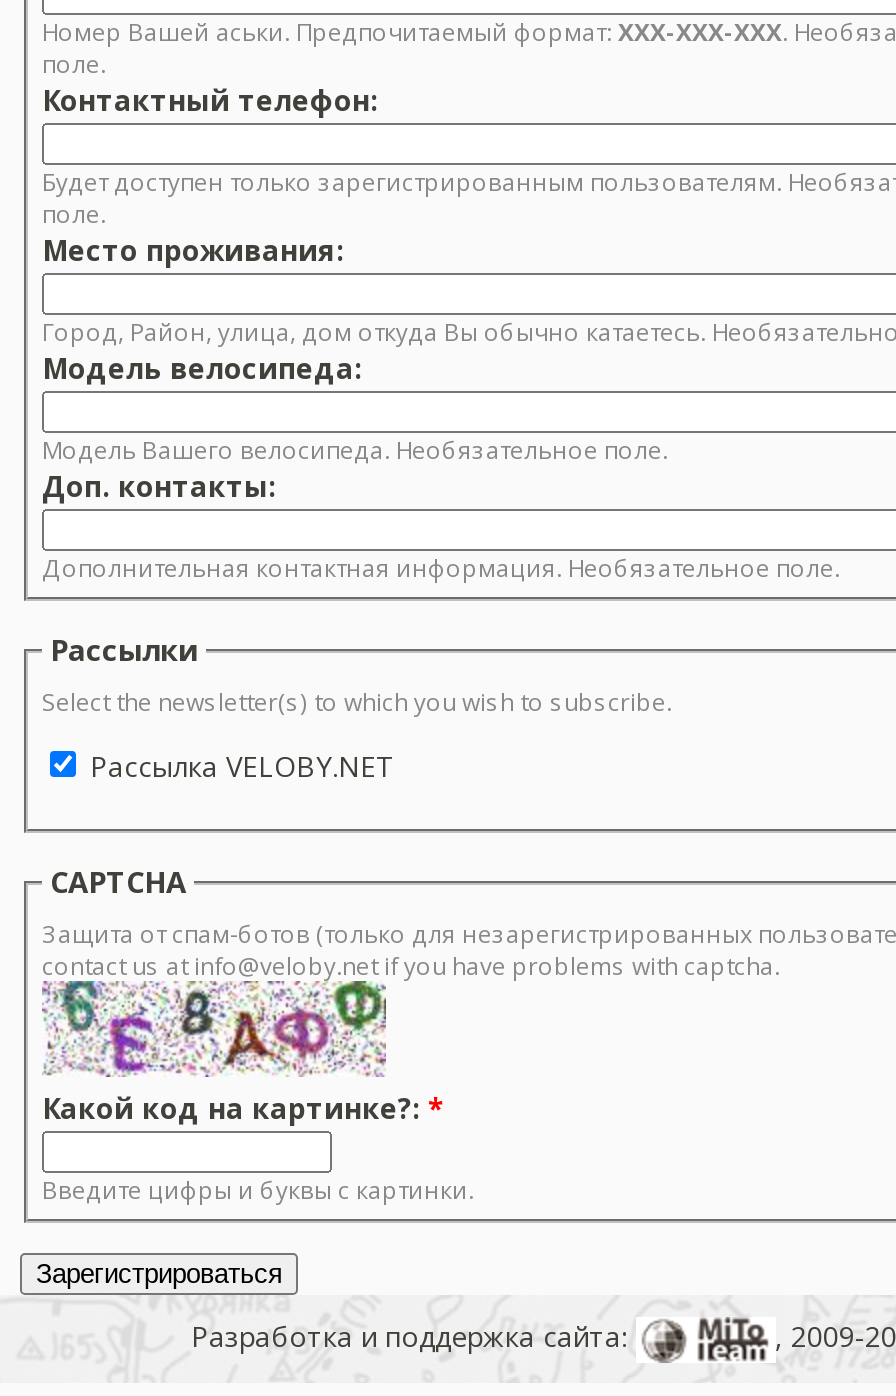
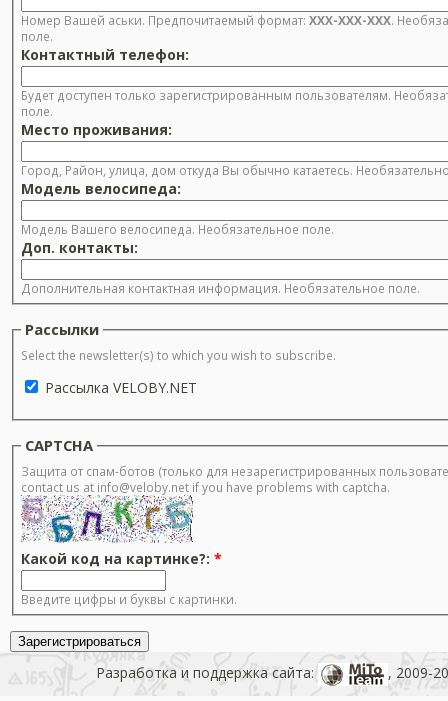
- [image]
+ [image]
